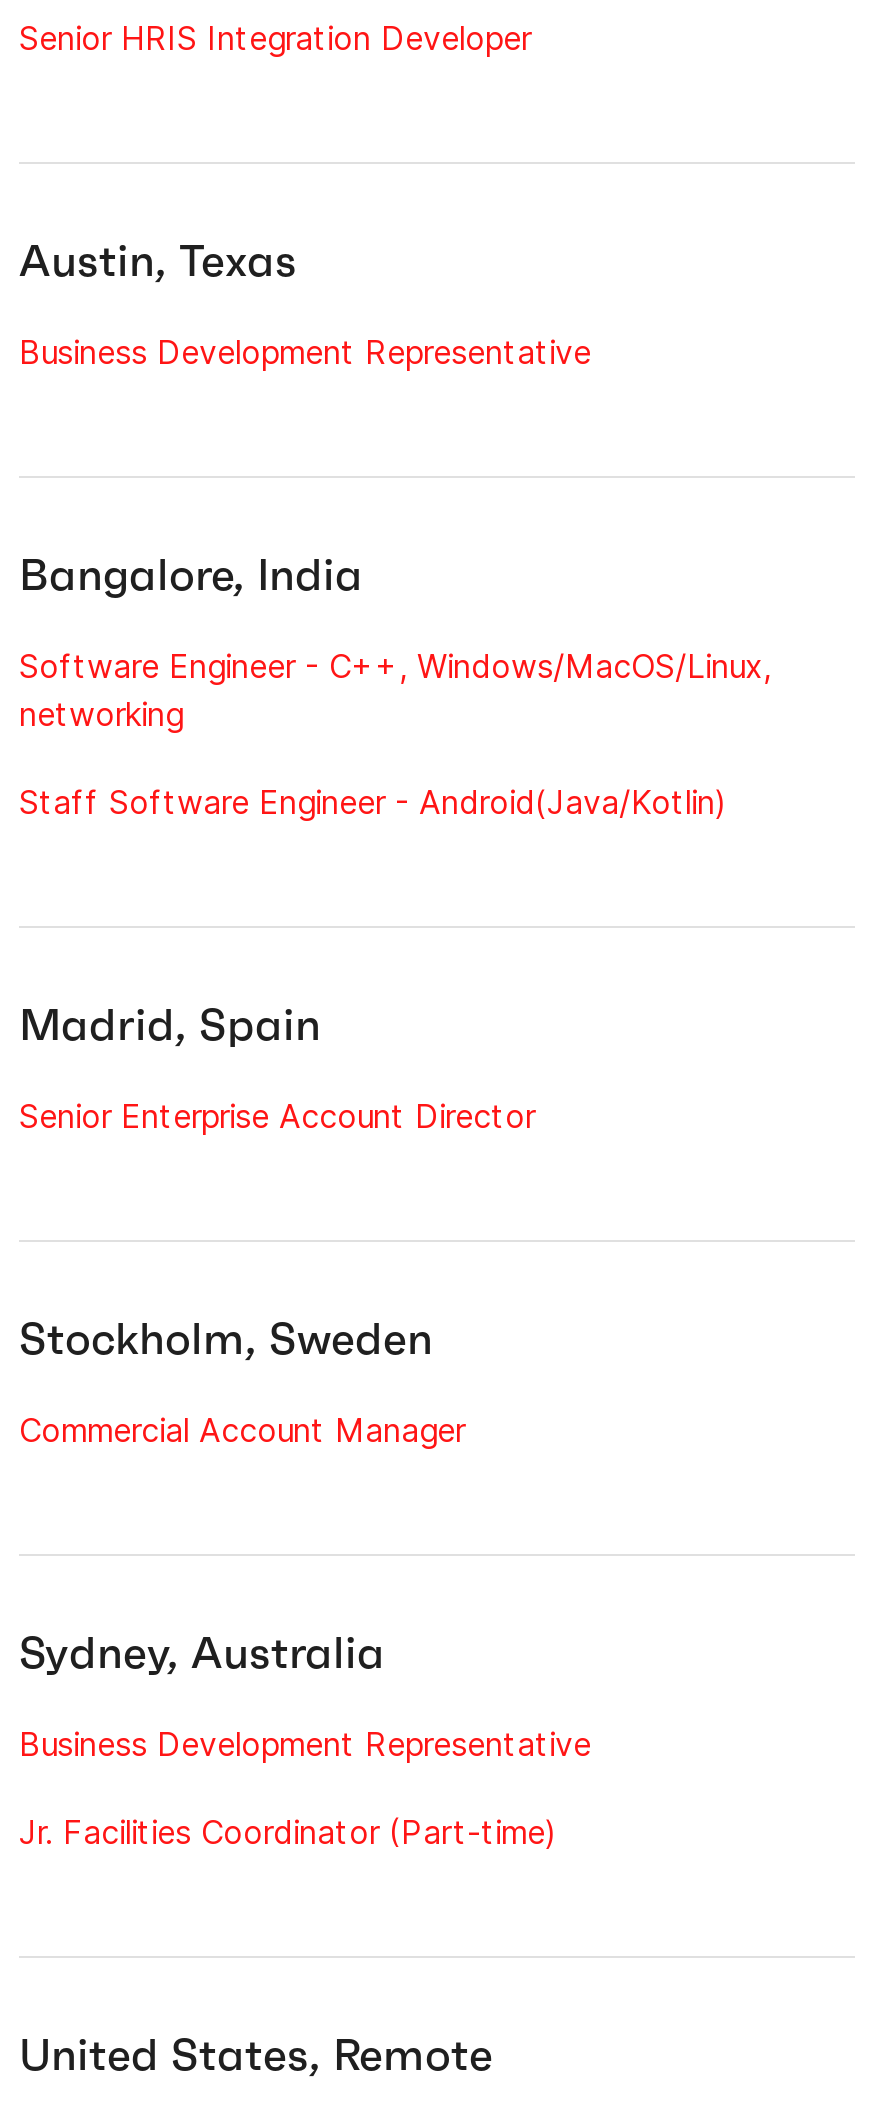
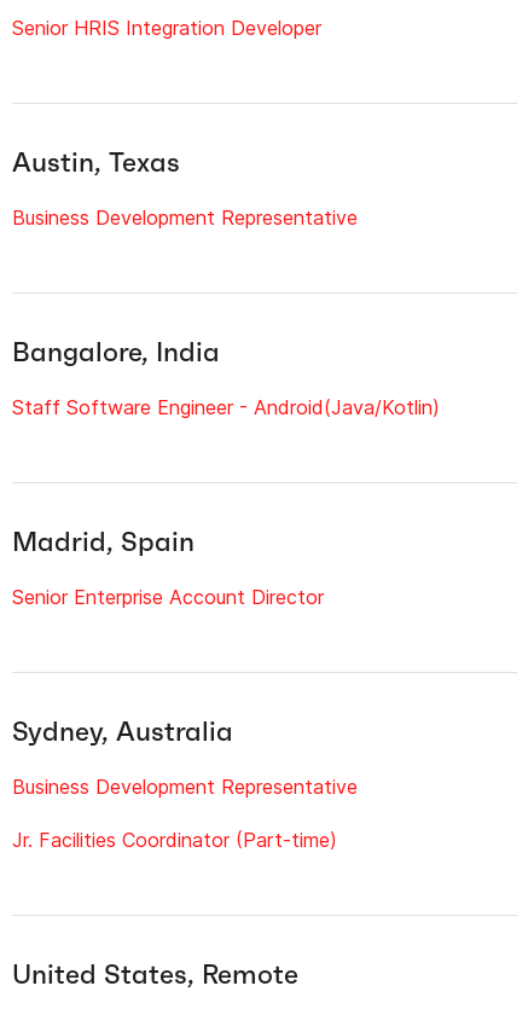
- Software Engineer - C++, Windows/MacOS/Linux,
- networking

- Stockholm, Sweden
- Commercial Account Manager
